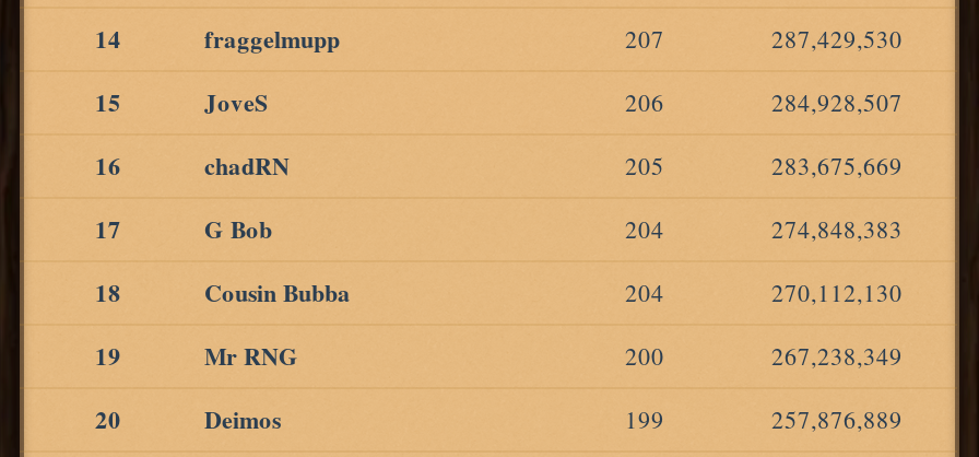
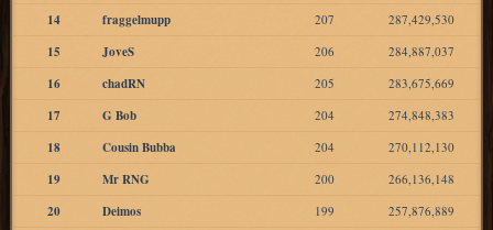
- 284,928,507
+ 284,887,037

- 267,238,349
+ 266,136,148
